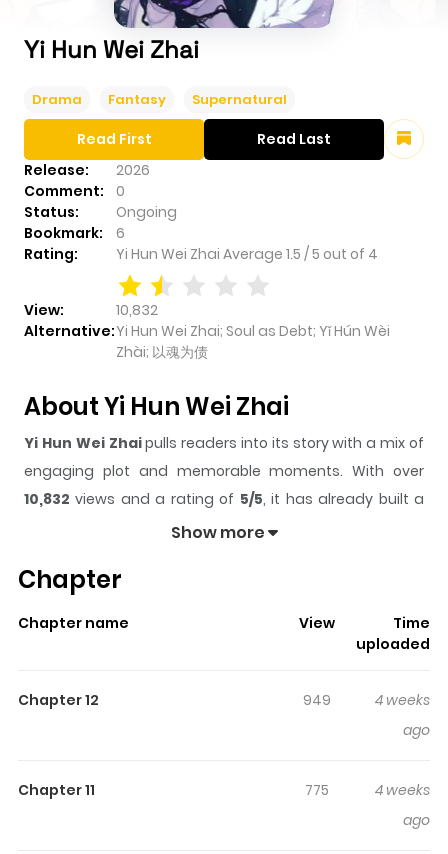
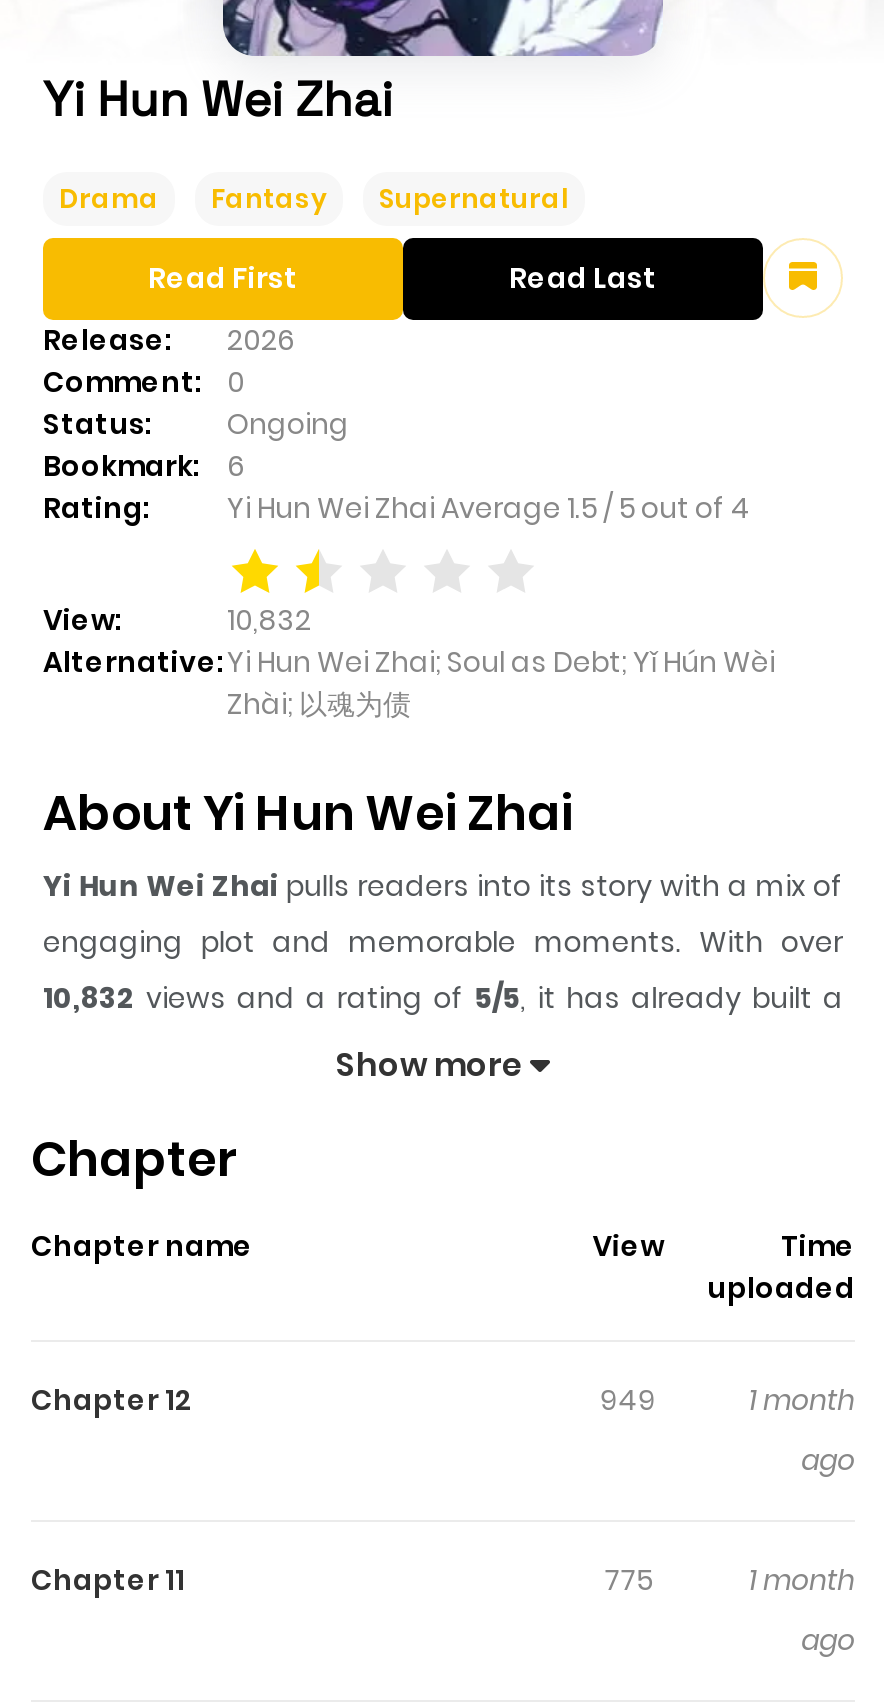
- 4 weeks
+ 1 month

- 4 weeks
+ 1 month
